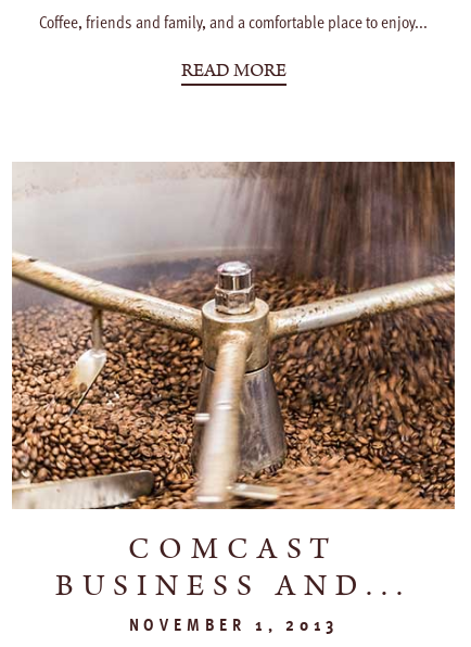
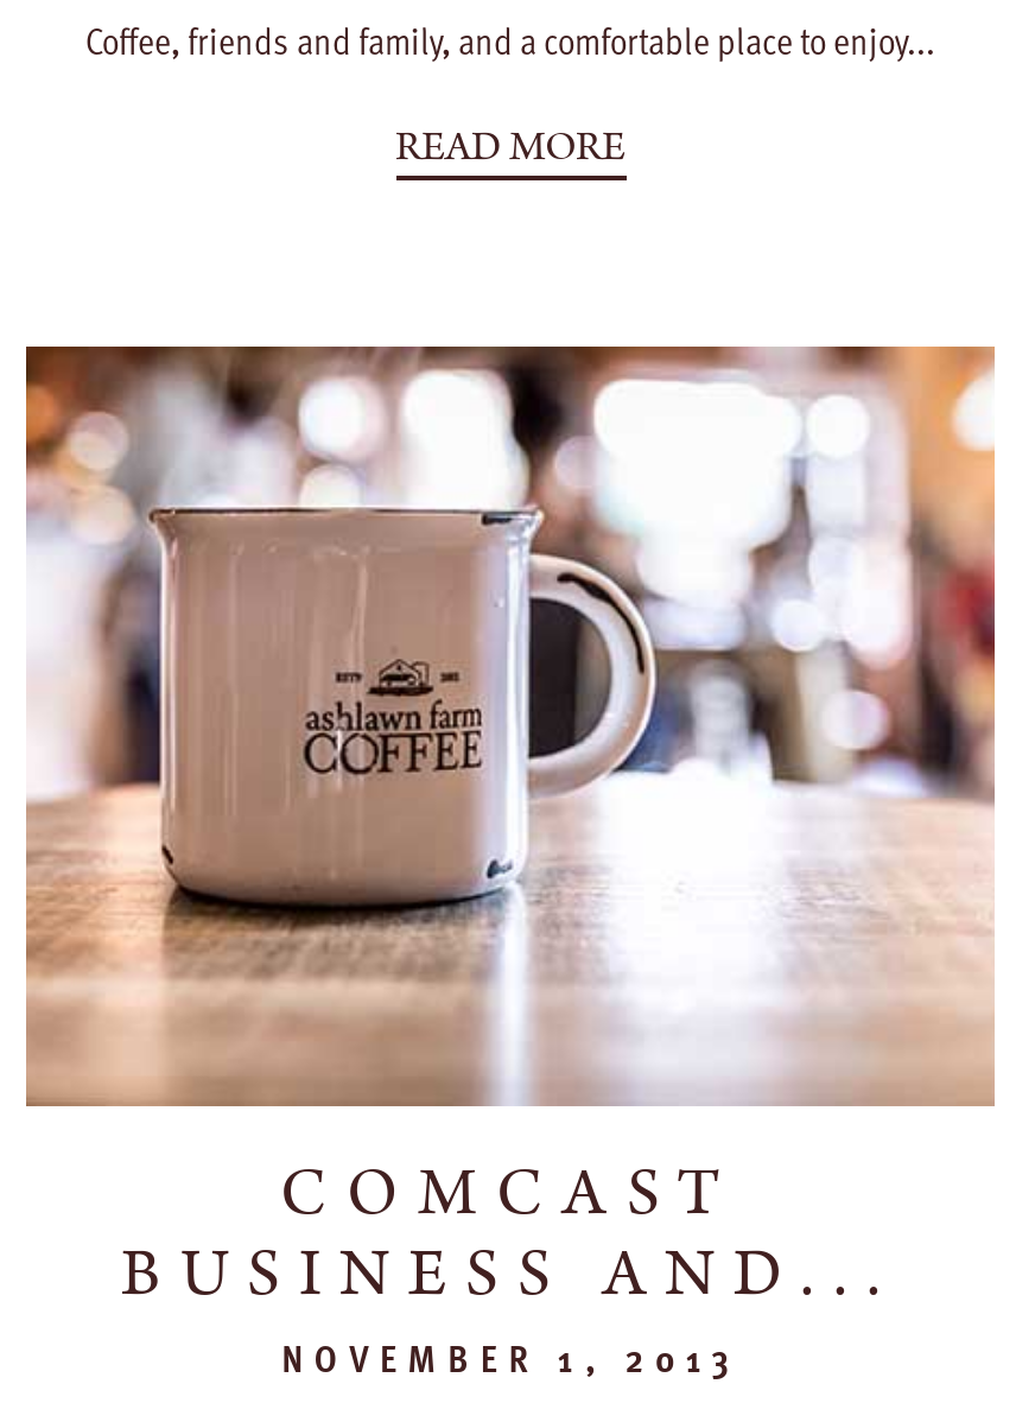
- [image]
+ [image]
